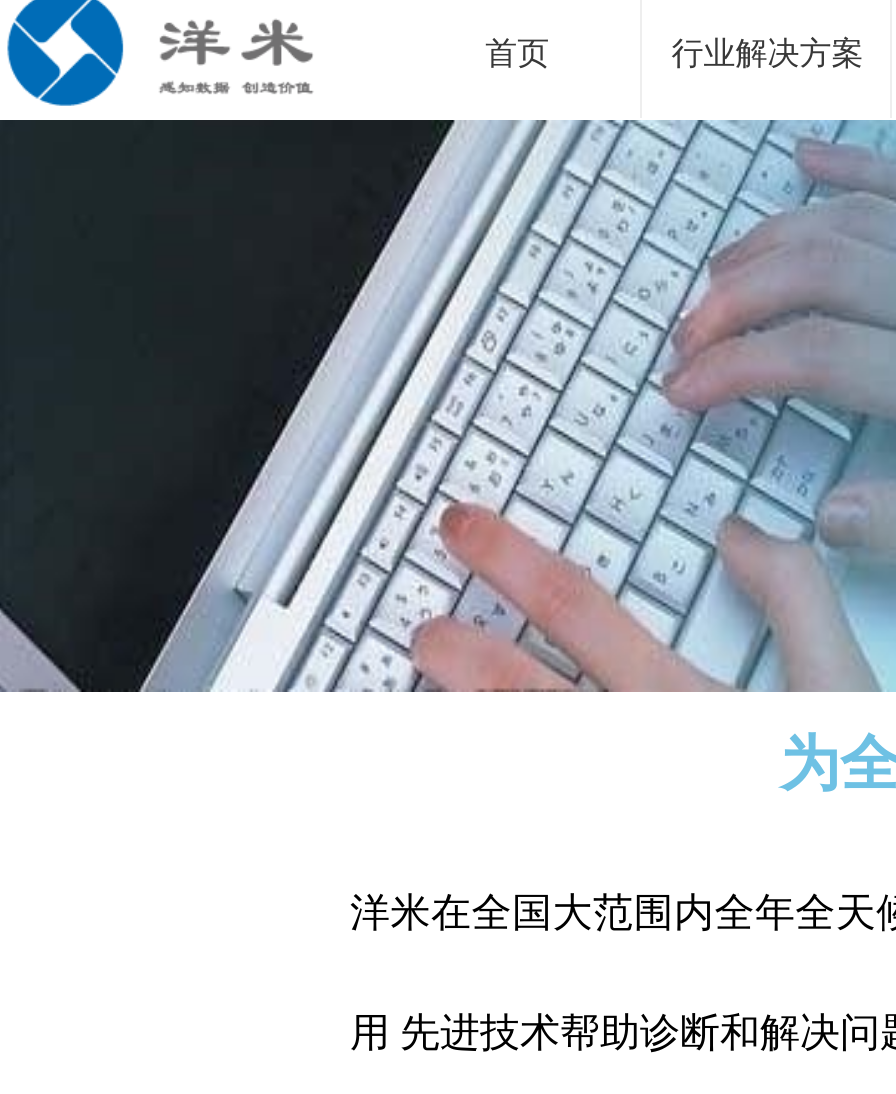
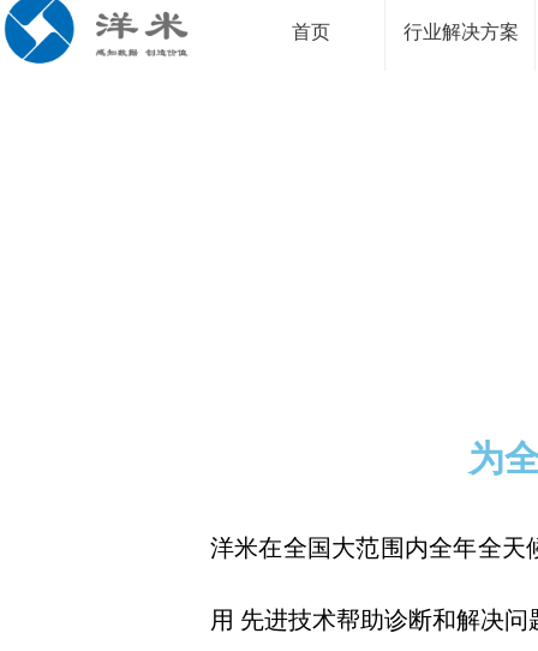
- [image]
